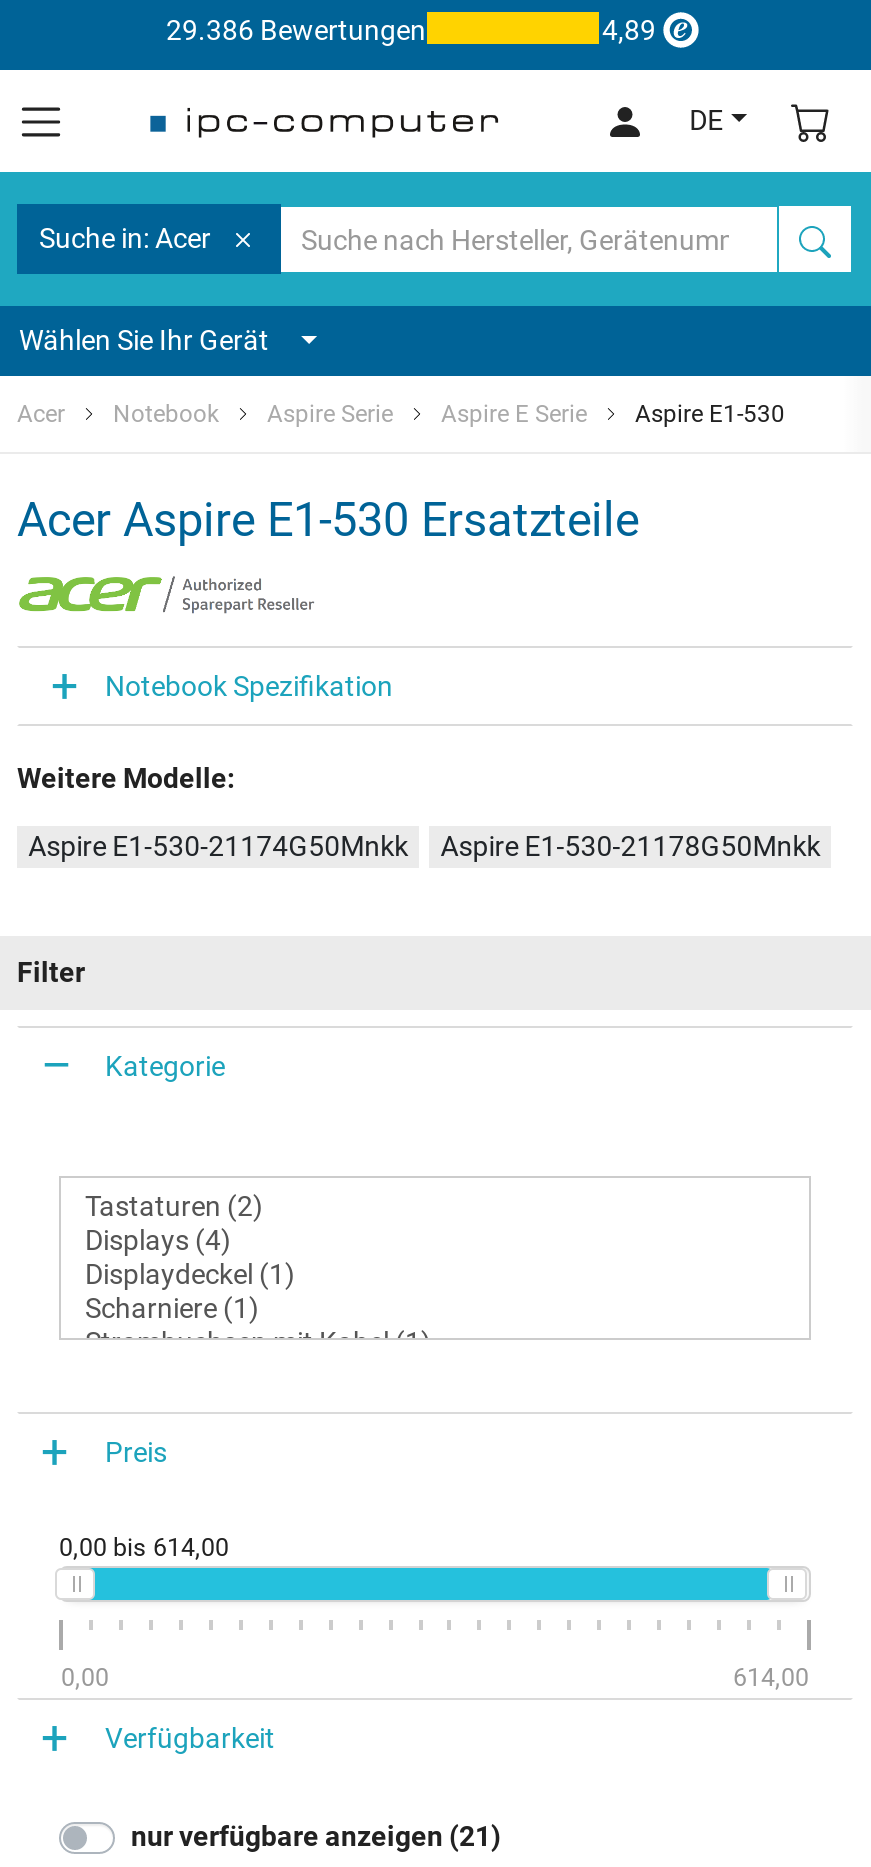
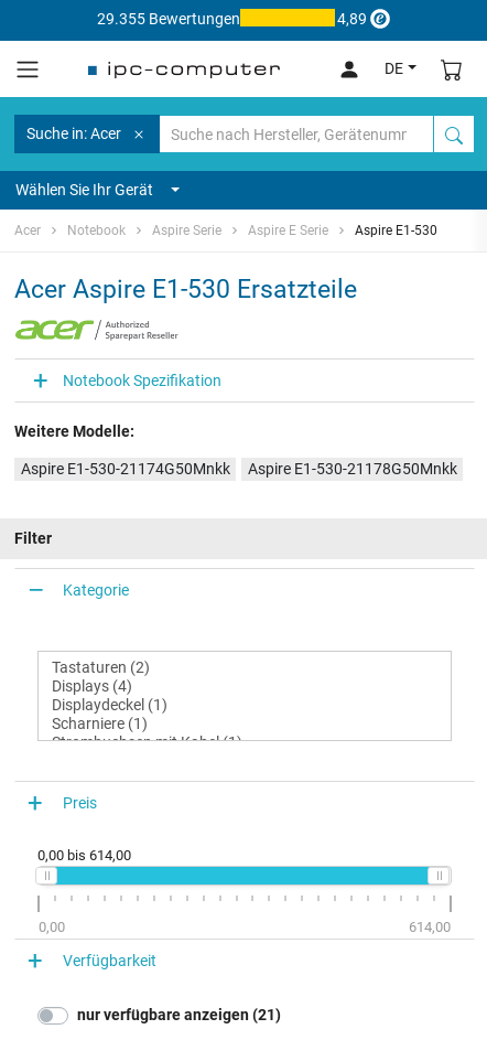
- 29.386 Bewertungen
+ 29.355 Bewertungen
